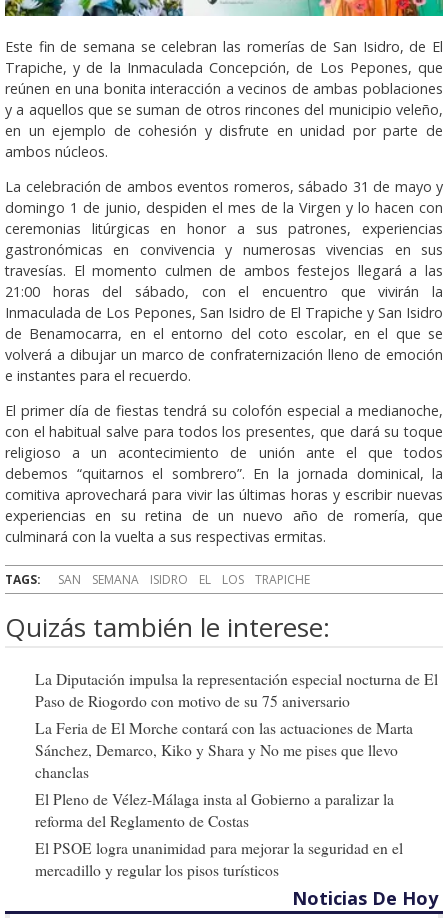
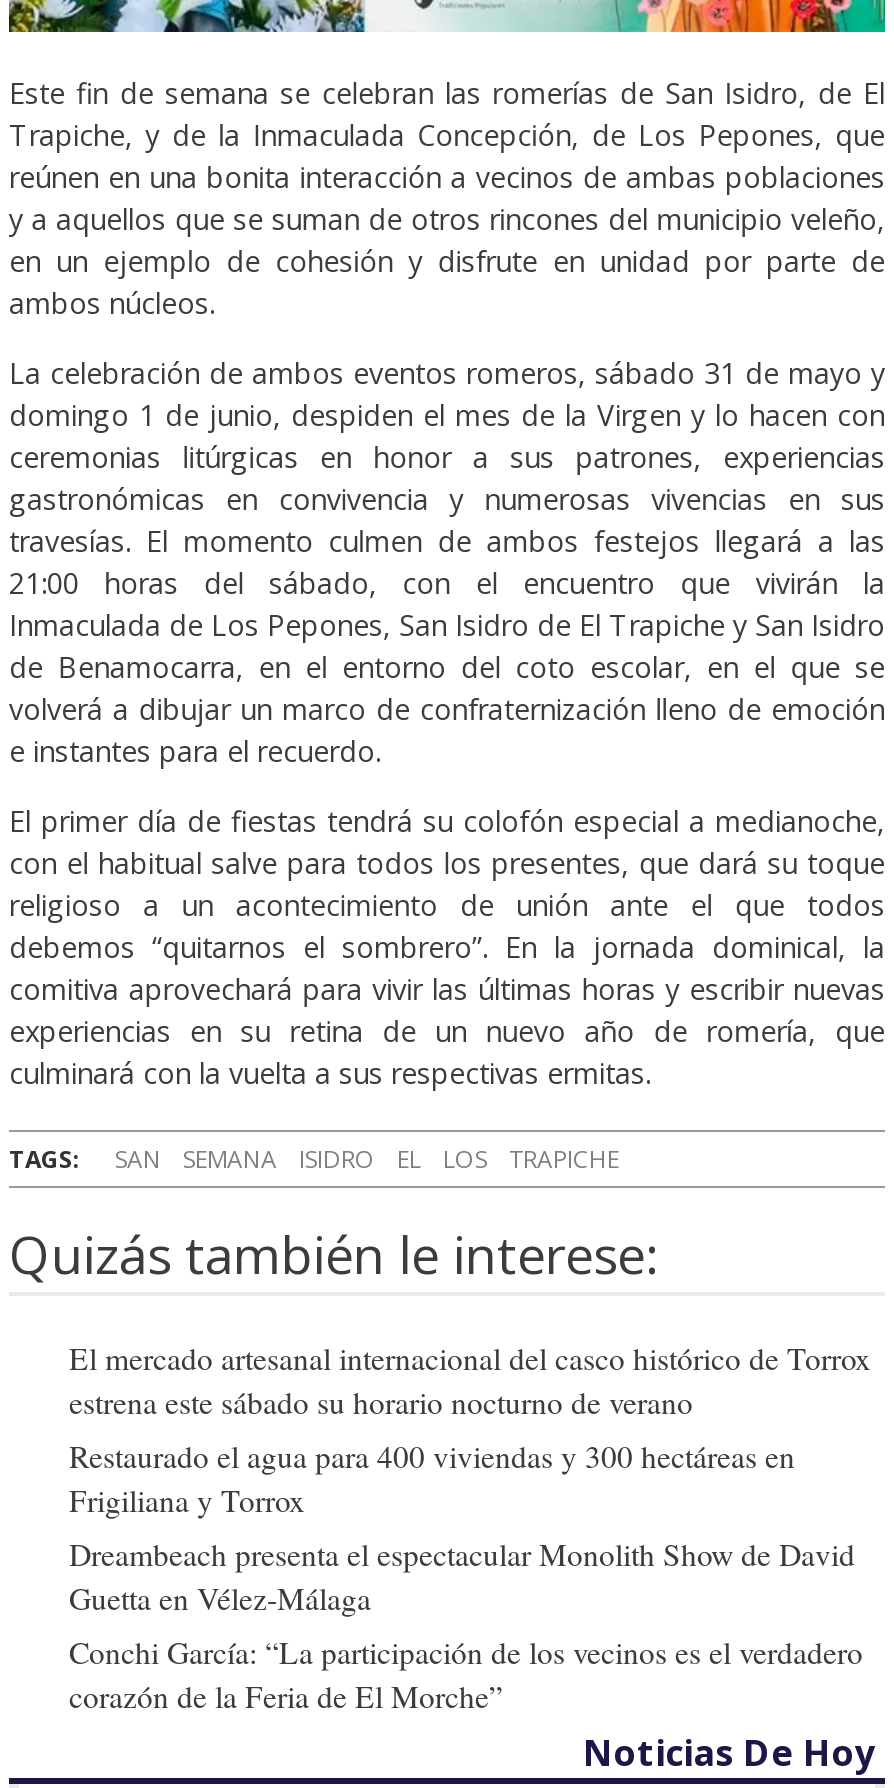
- La Diputación impulsa la representación especial nocturna de El
- Paso de Riogordo con motivo de su 75 aniversario
- La Feria de El Morche contará con las actuaciones de Marta
- Sánchez, Demarco, Kiko y Shara y No me pises que llevo
- chanclas
- El Pleno de Vélez-Málaga insta al Gobierno a paralizar la
- reforma del Reglamento de Costas
- El PSOE logra unanimidad para mejorar la seguridad en el
- mercadillo y regular los pisos turísticos
+ El mercado artesanal internacional del casco histórico de Torrox
+ estrena este sábado su horario nocturno de verano
+ Restaurado el agua para 400 viviendas y 300 hectáreas en
+ Frigiliana y Torrox
+ Dreambeach presenta el espectacular Monolith Show de David
+ Guetta en Vélez-Málaga
+ Conchi García: “La participación de los vecinos es el verdadero
+ corazón de la Feria de El Morche”
